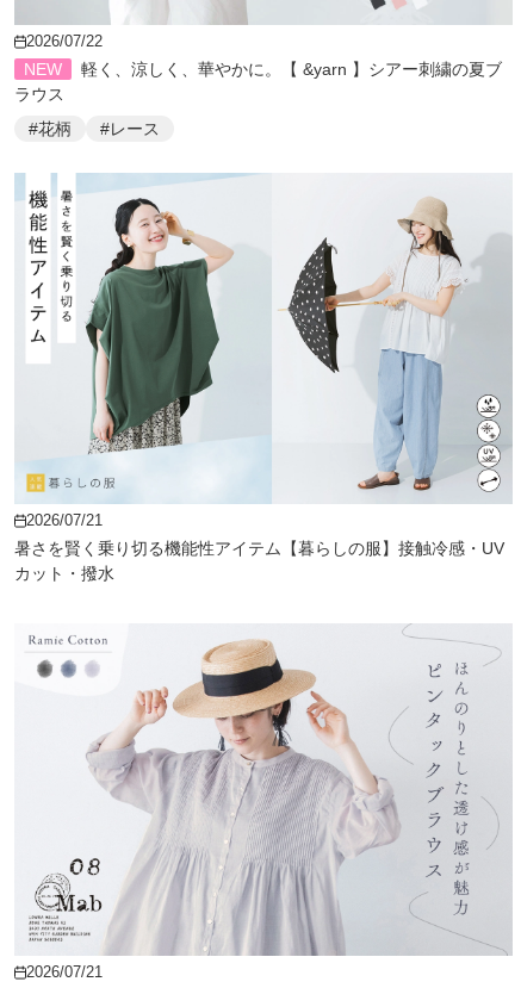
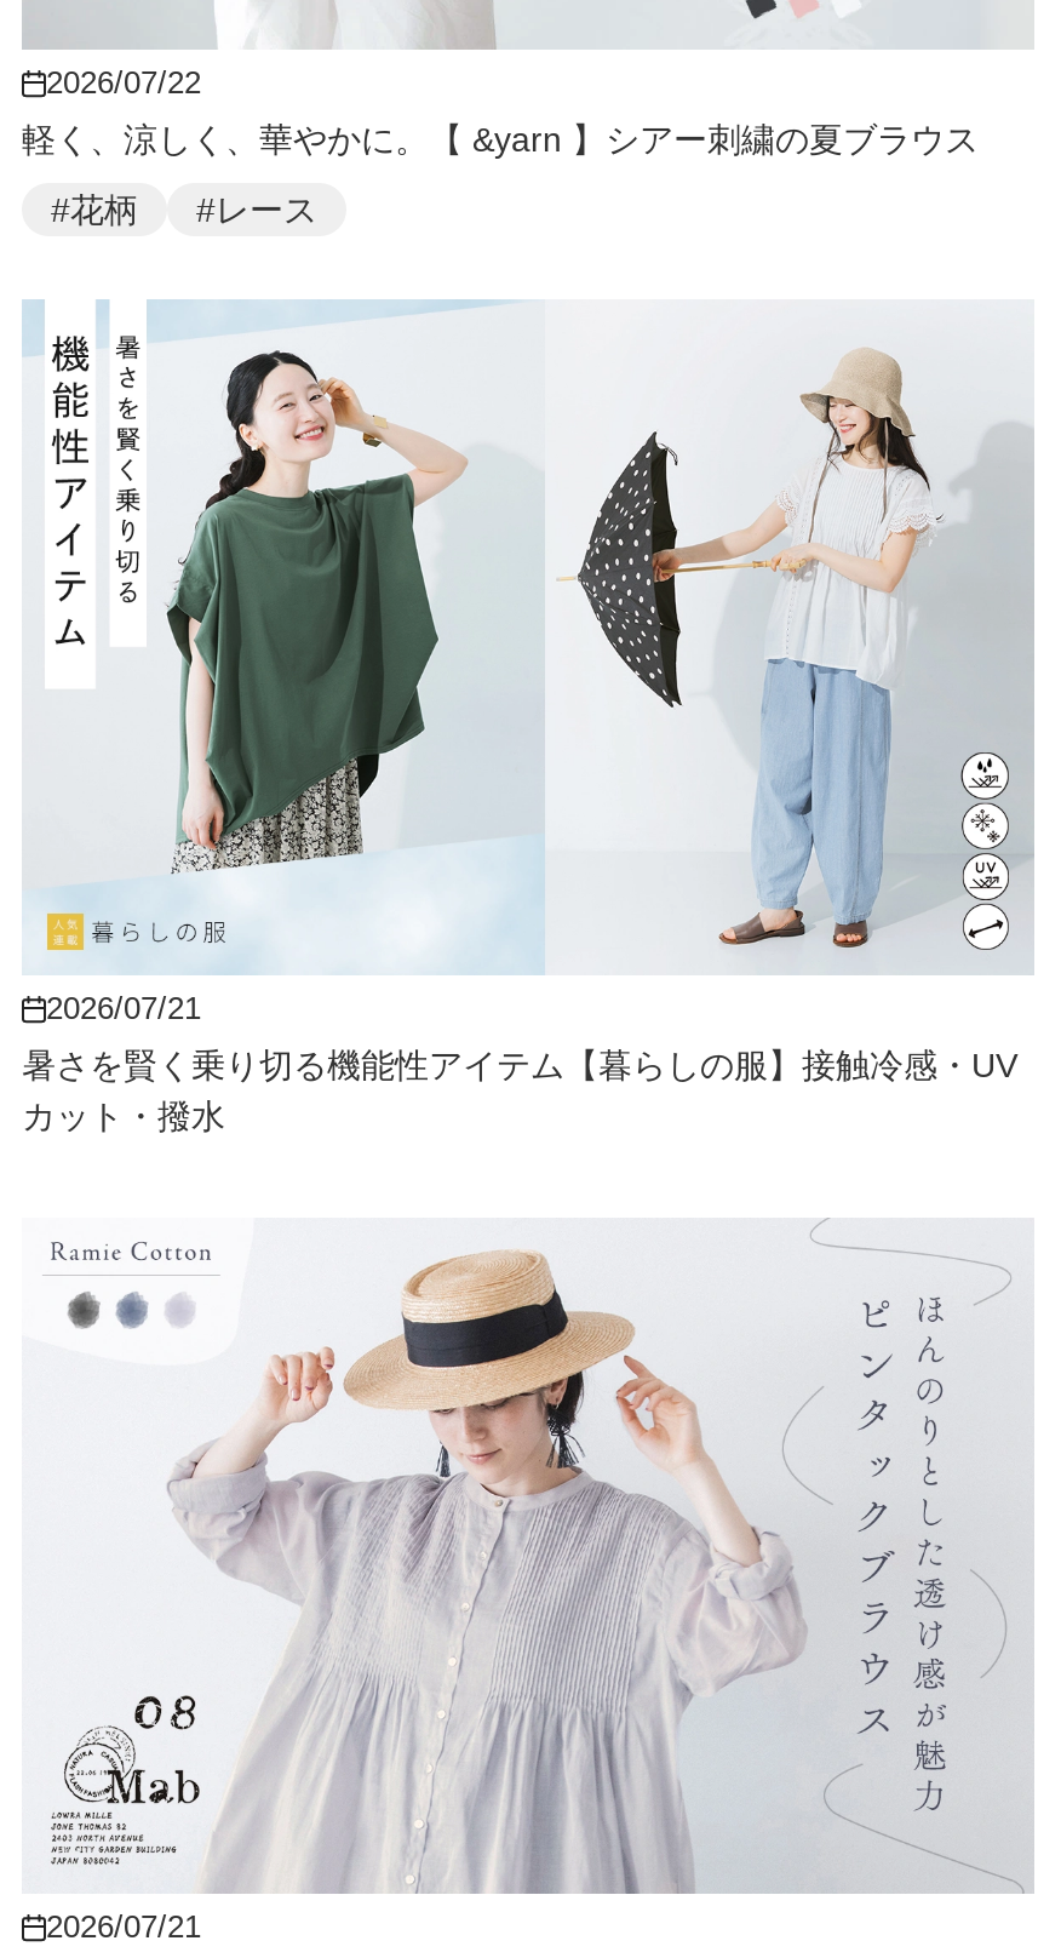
- NEW
- 軽く、涼しく、華やかに。【 &yarn 】シアー刺繍の夏ブ
- ラウス
+ 軽く、涼しく、華やかに。【 &yarn 】シアー刺繍の夏ブラウス
